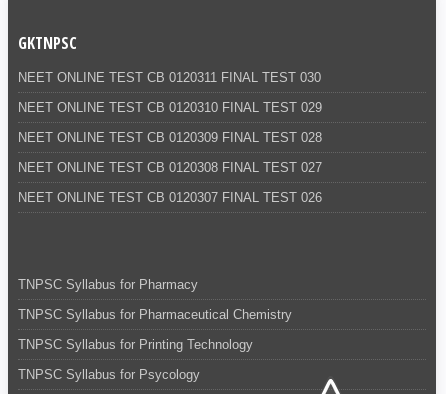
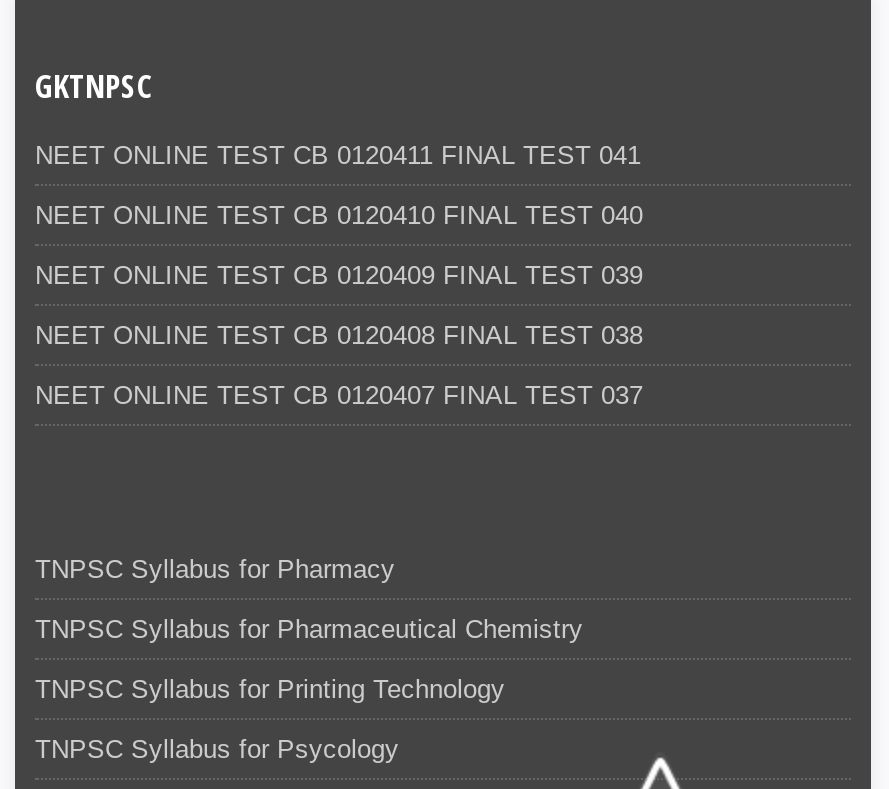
- NEET ONLINE TEST CB 0120311 FINAL TEST 030
+ NEET ONLINE TEST CB 0120411 FINAL TEST 041

- NEET ONLINE TEST CB 0120310 FINAL TEST 029
+ NEET ONLINE TEST CB 0120410 FINAL TEST 040

- NEET ONLINE TEST CB 0120309 FINAL TEST 028
+ NEET ONLINE TEST CB 0120409 FINAL TEST 039

- NEET ONLINE TEST CB 0120308 FINAL TEST 027
+ NEET ONLINE TEST CB 0120408 FINAL TEST 038

- NEET ONLINE TEST CB 0120307 FINAL TEST 026
+ NEET ONLINE TEST CB 0120407 FINAL TEST 037
